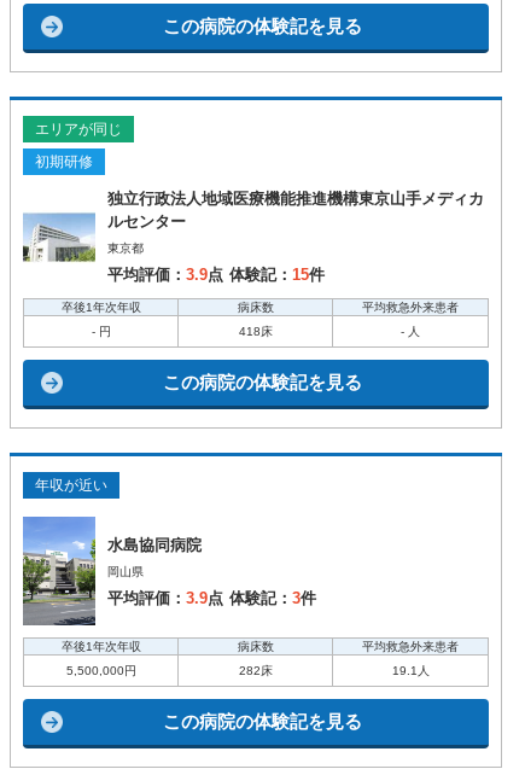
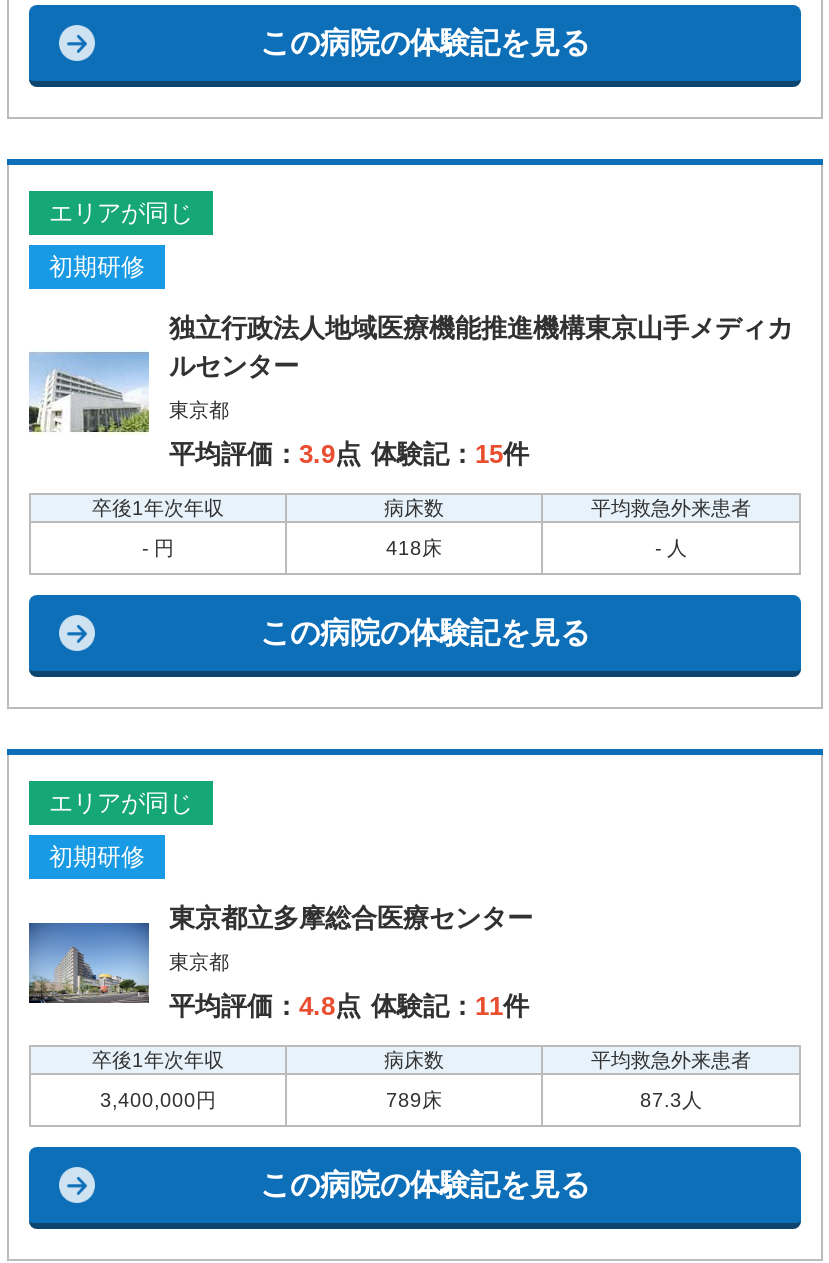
- [image]
- 年収が近い
- 水島協同病院
- 岡山県
- 平均評価：3.9点 体験記：3件
+ [image]
+ エリアが同じ
+ 初期研修
+ 東京都立多摩総合医療センター
+ 東京都
+ 平均評価：4.8点 体験記：11件

- 5,500,000円
+ 3,400,000円

- 282床
+ 789床

- 19.1人
+ 87.3人
